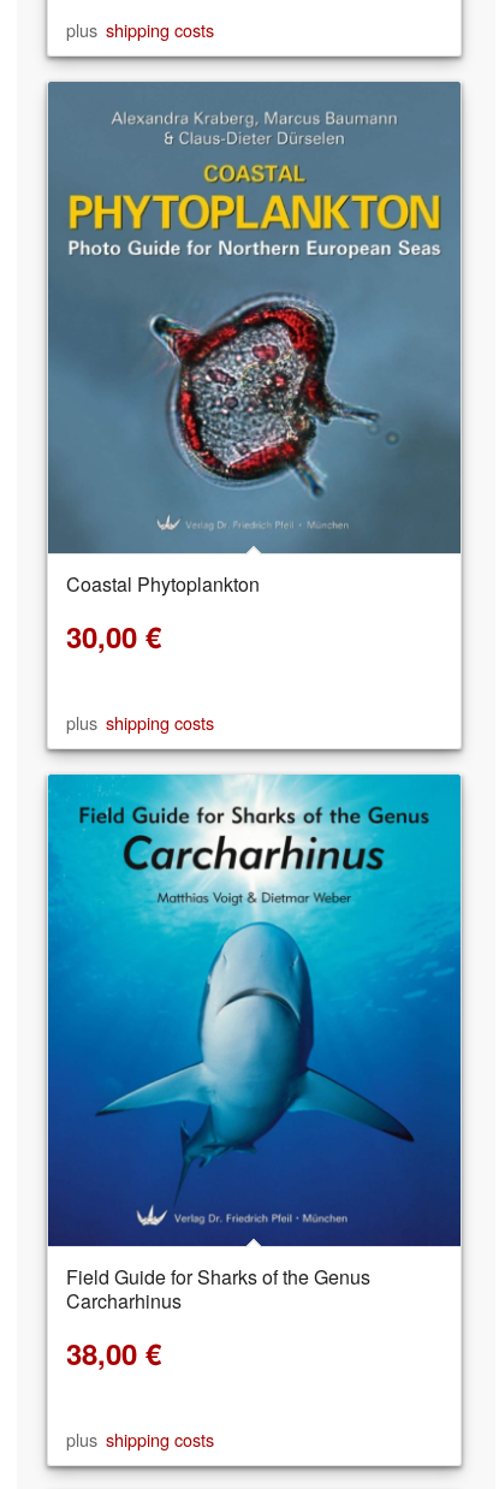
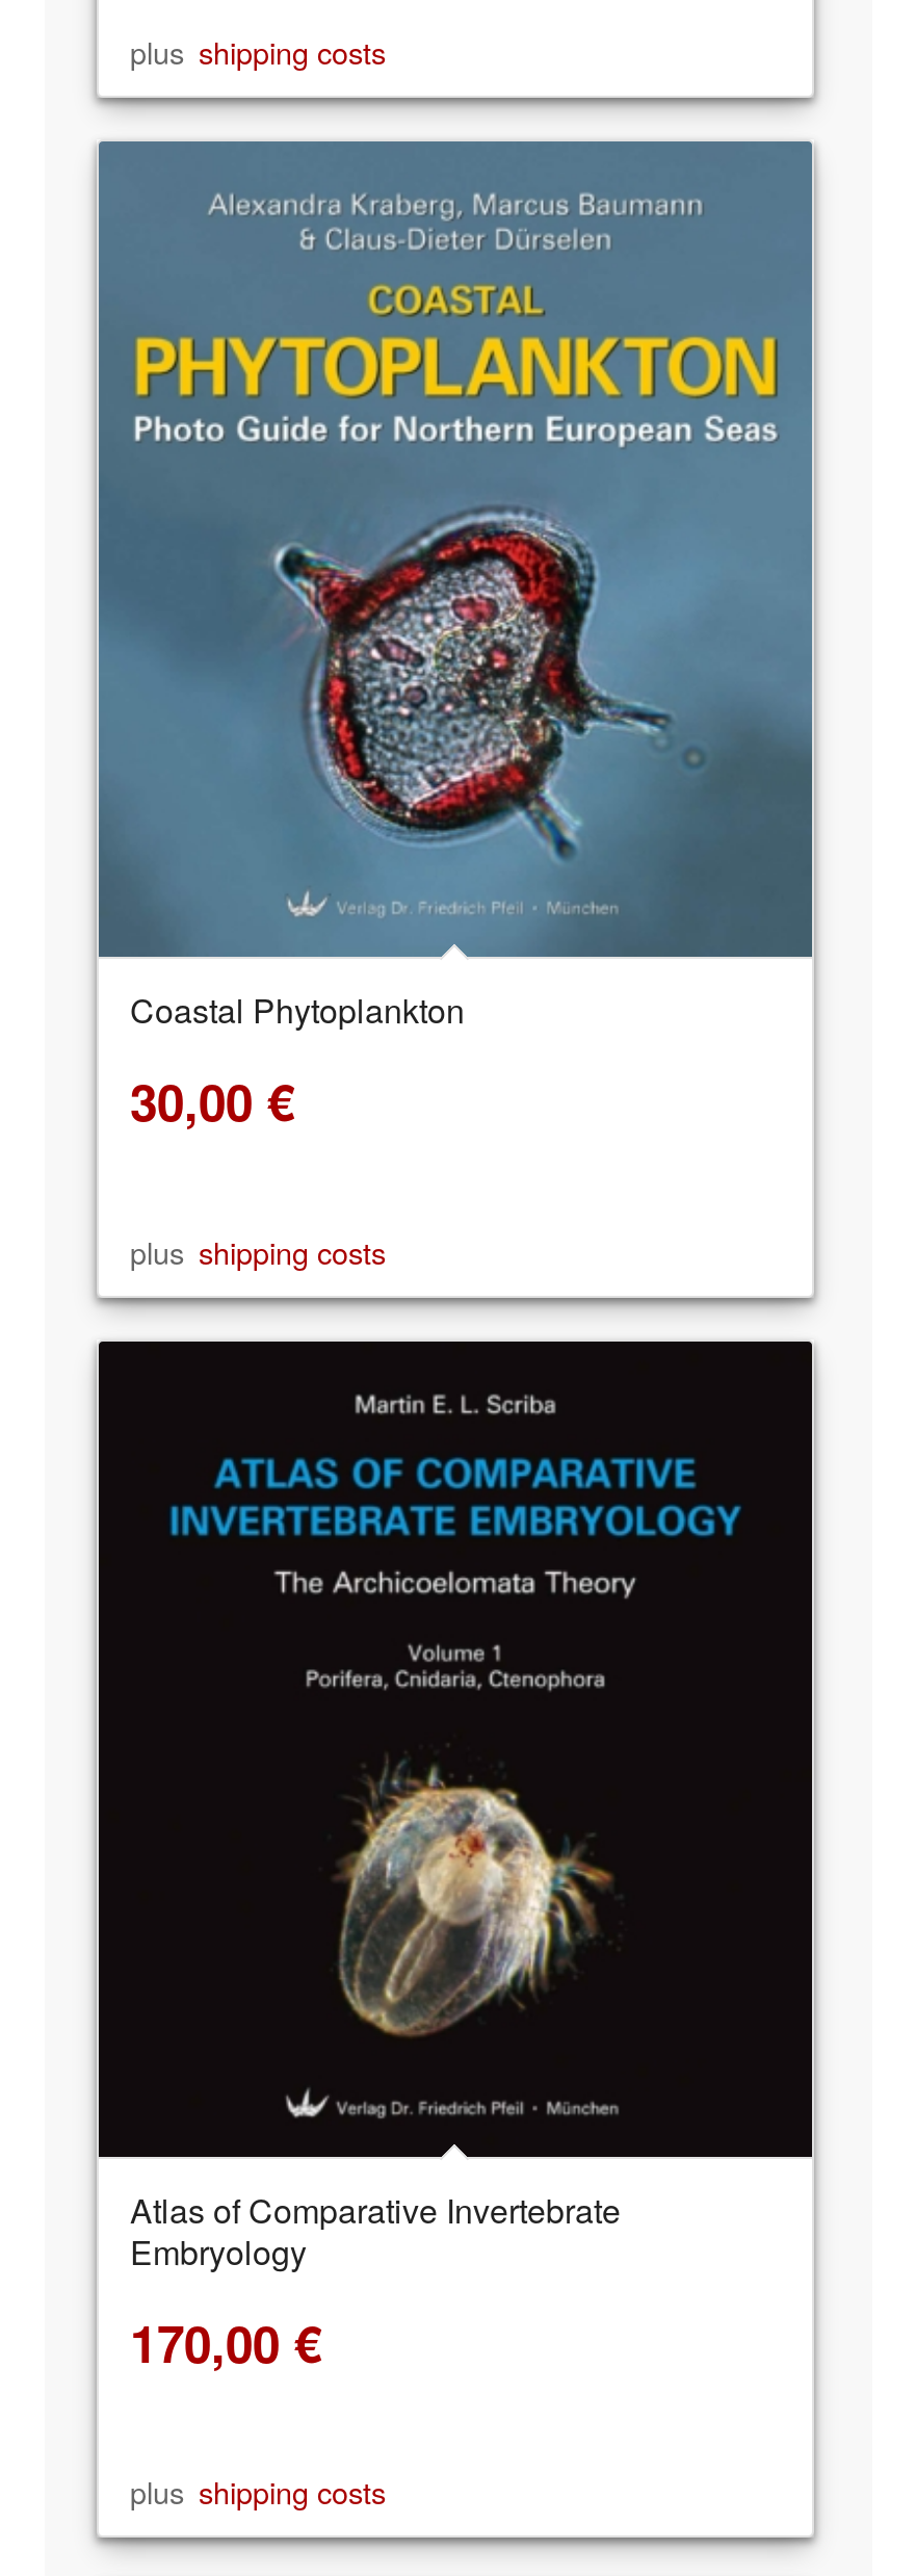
- [image]
- Field Guide for Sharks of the Genus
- Carcharhinus
- 38,00 €
+ [image]
+ Atlas of Comparative Invertebrate
+ Embryology
+ 170,00 €
